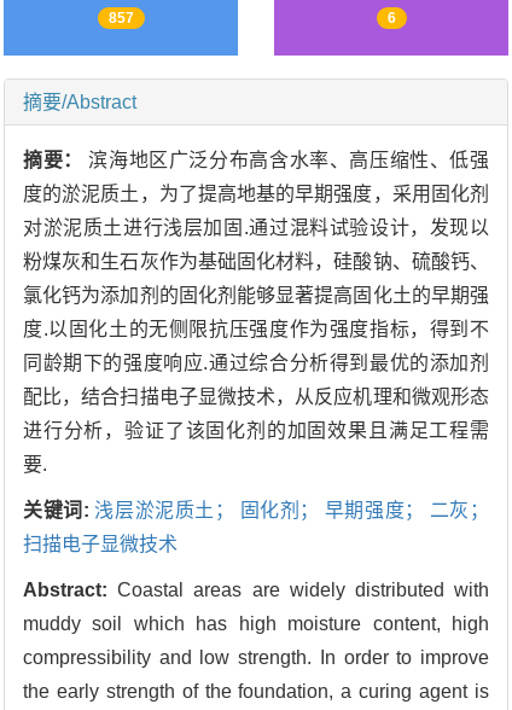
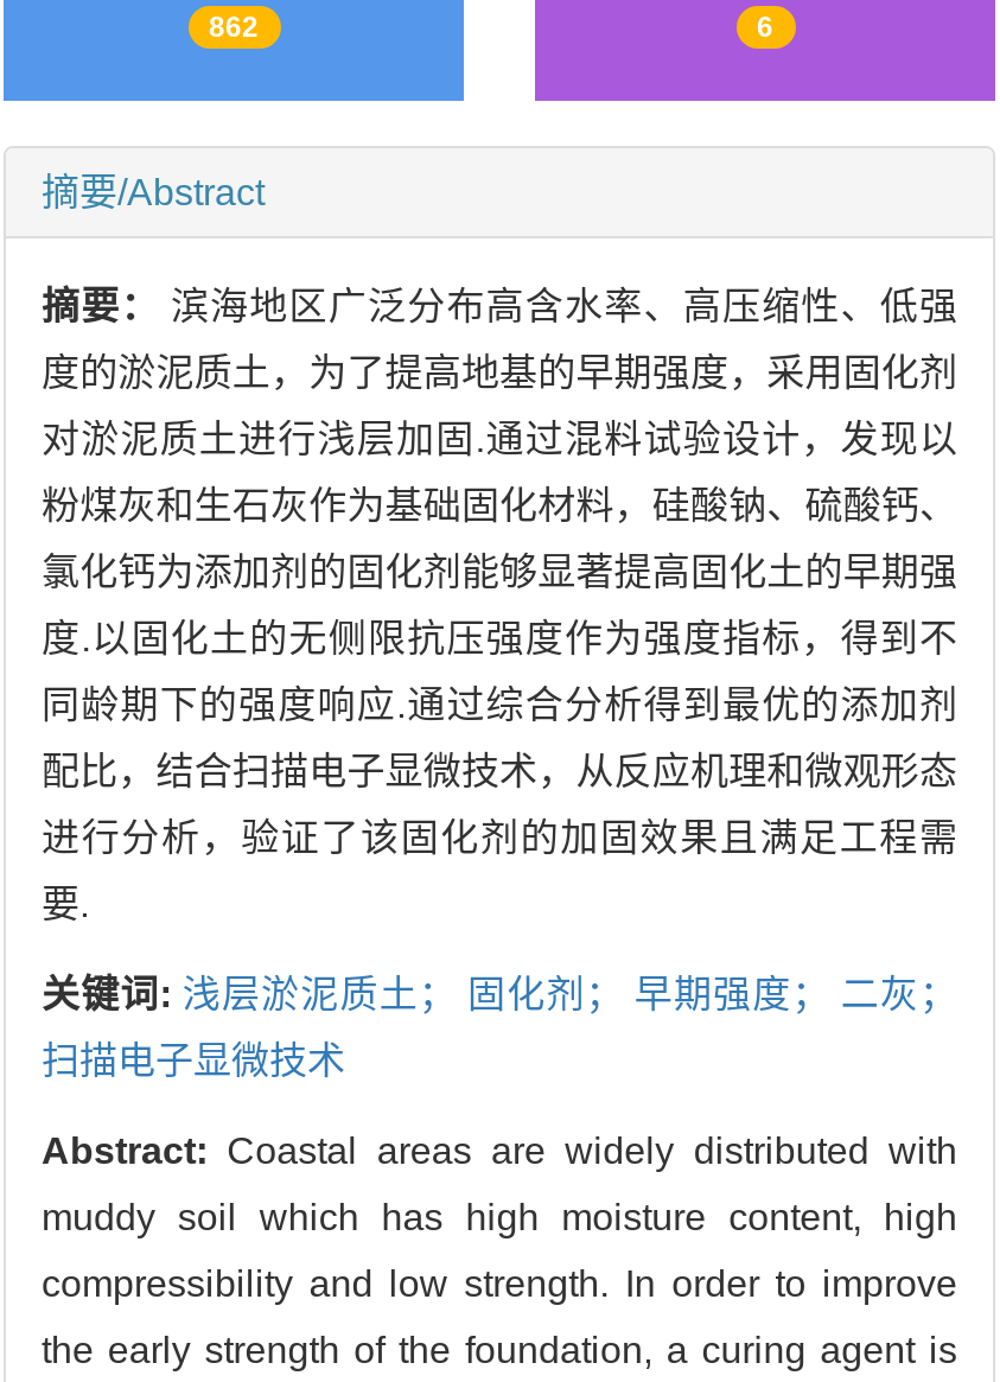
- 857
+ 862
